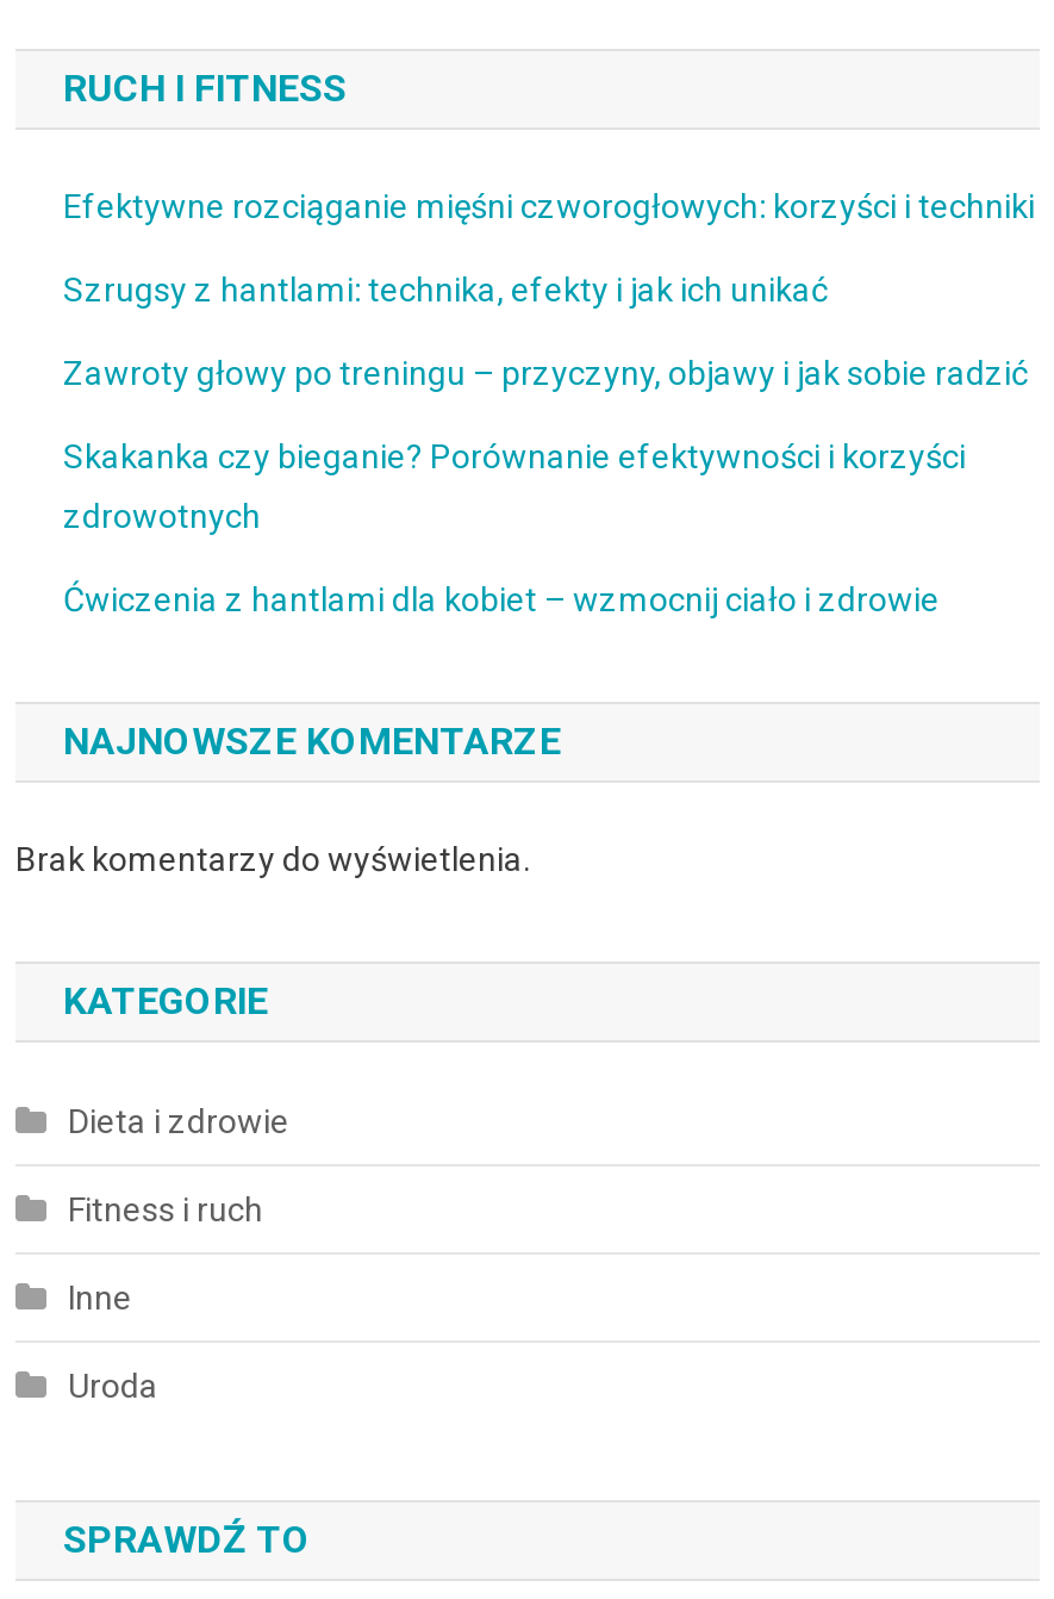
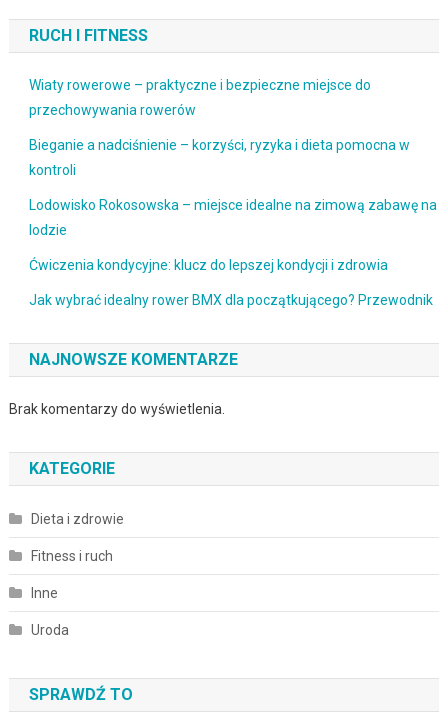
- Efektywne rozciąganie mięśni czworogłowych: korzyści i techniki
- Szrugsy z hantlami: technika, efekty i jak ich unikać
- Zawroty głowy po treningu – przyczyny, objawy i jak sobie radzić
- Skakanka czy bieganie? Porównanie efektywności i korzyści
- zdrowotnych
- Ćwiczenia z hantlami dla kobiet – wzmocnij ciało i zdrowie
+ Wiaty rowerowe – praktyczne i bezpieczne miejsce do
+ przechowywania rowerów
+ Bieganie a nadciśnienie – korzyści, ryzyka i dieta pomocna w
+ kontroli
+ Lodowisko Rokosowska – miejsce idealne na zimową zabawę na
+ lodzie
+ Ćwiczenia kondycyjne: klucz do lepszej kondycji i zdrowia
+ Jak wybrać idealny rower BMX dla początkującego? Przewodnik
